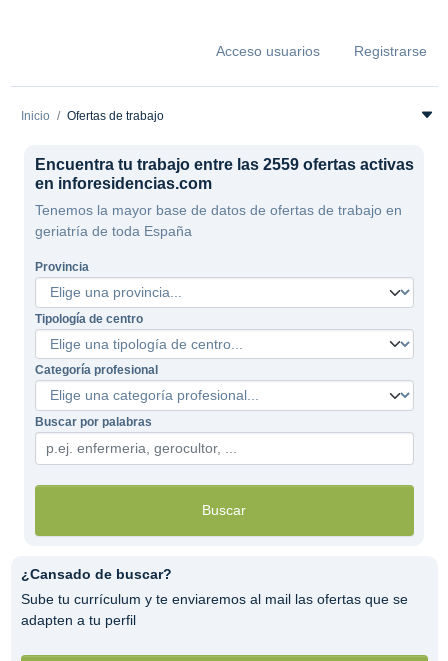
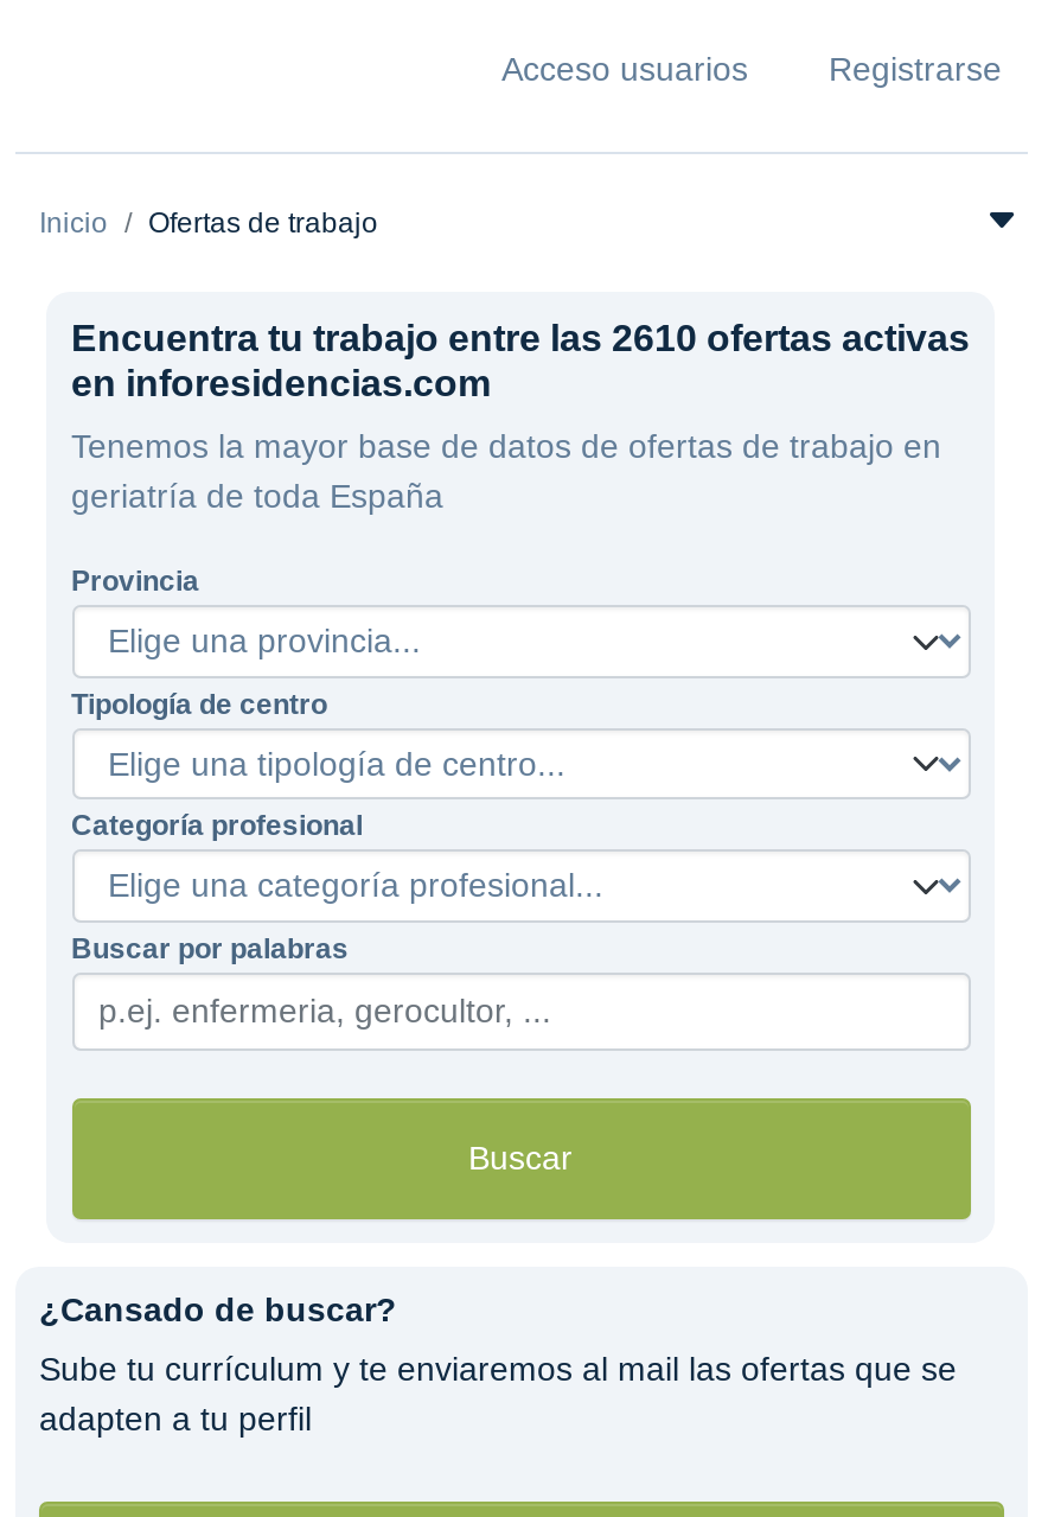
- Encuentra tu trabajo entre las 2559 ofertas activas
+ Encuentra tu trabajo entre las 2610 ofertas activas
